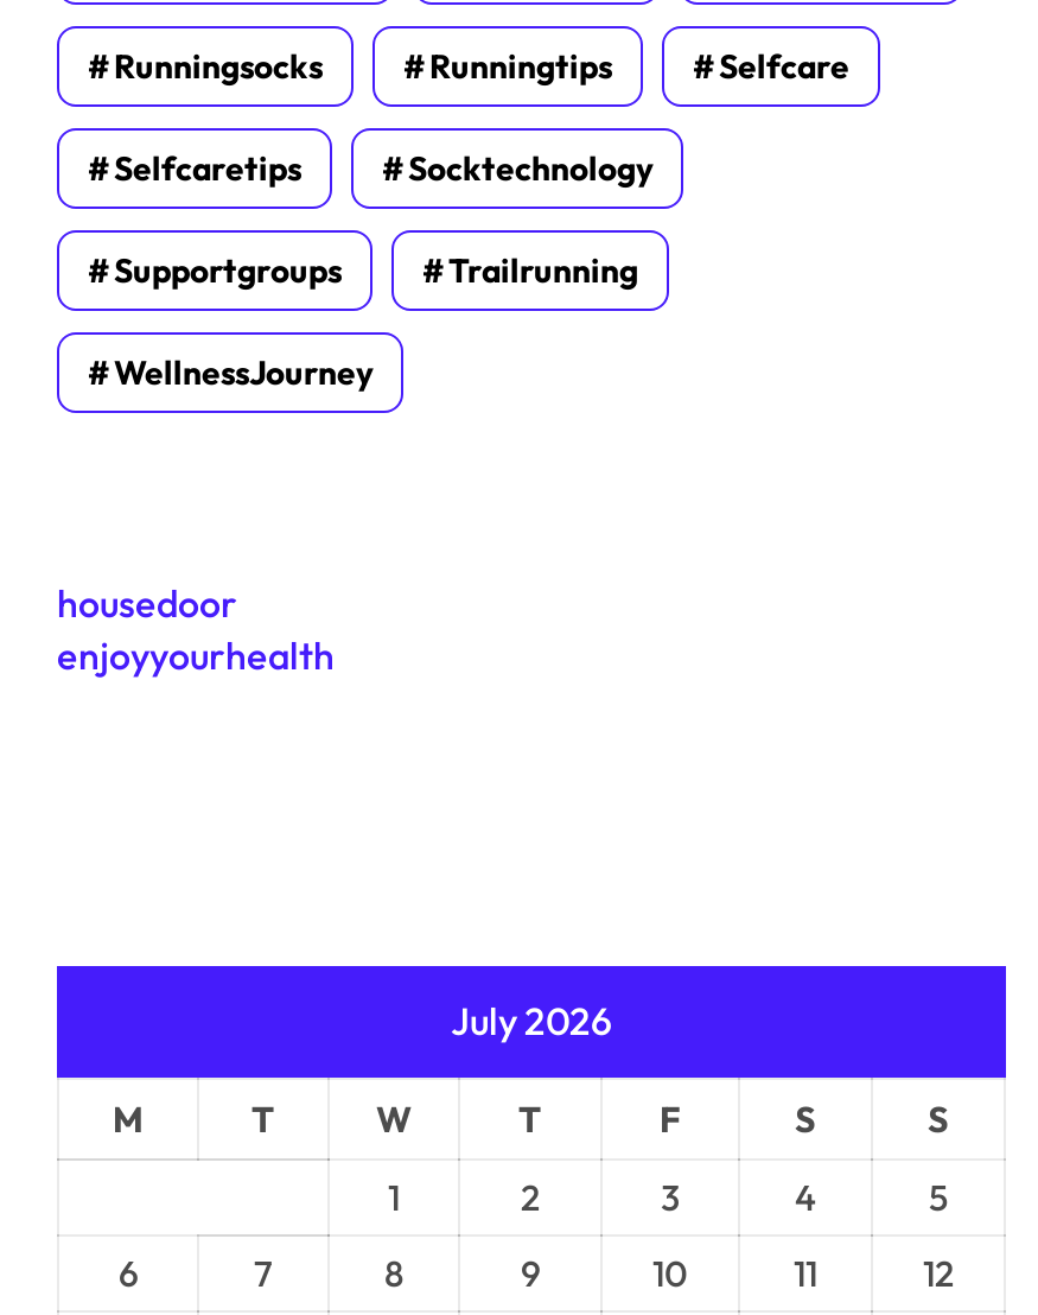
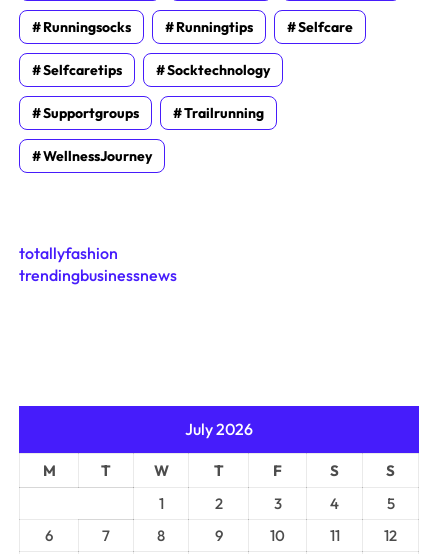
- housedoor
- enjoyyourhealth
+ totallyfashion
+ trendingbusinessnews
